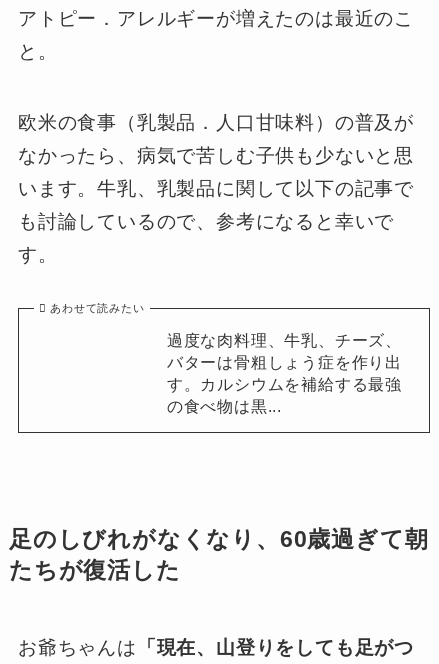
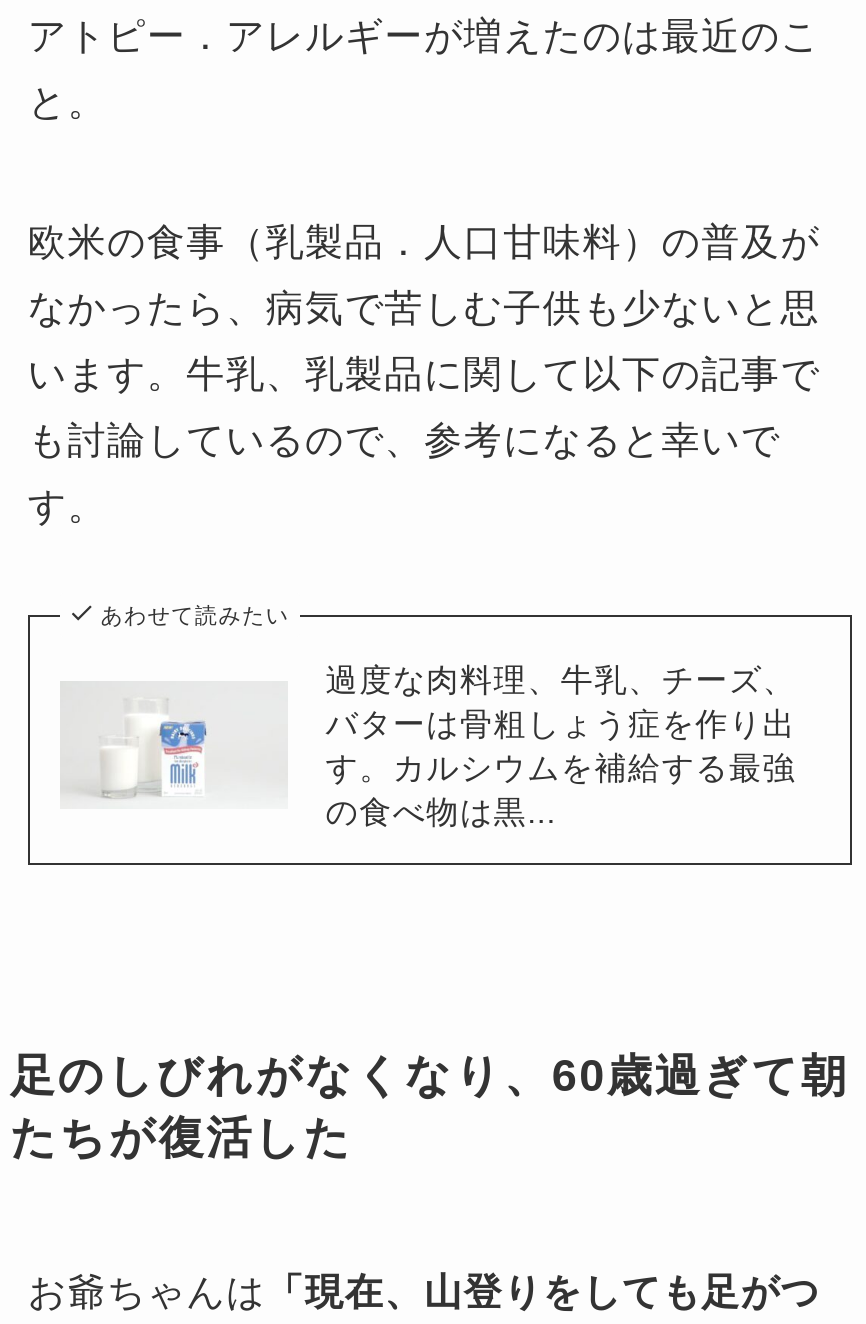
+ [image]
